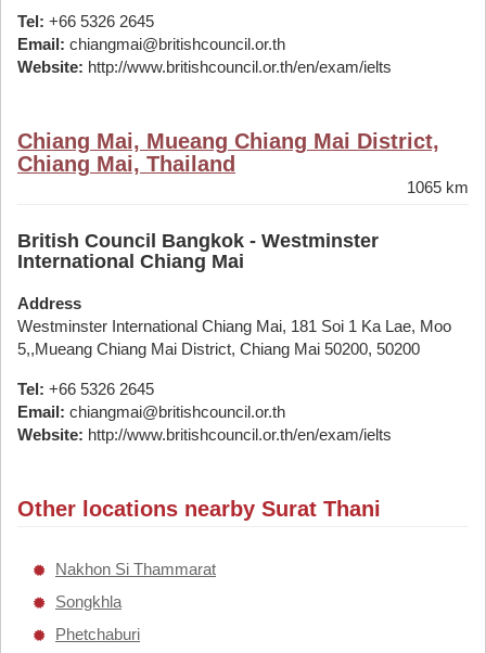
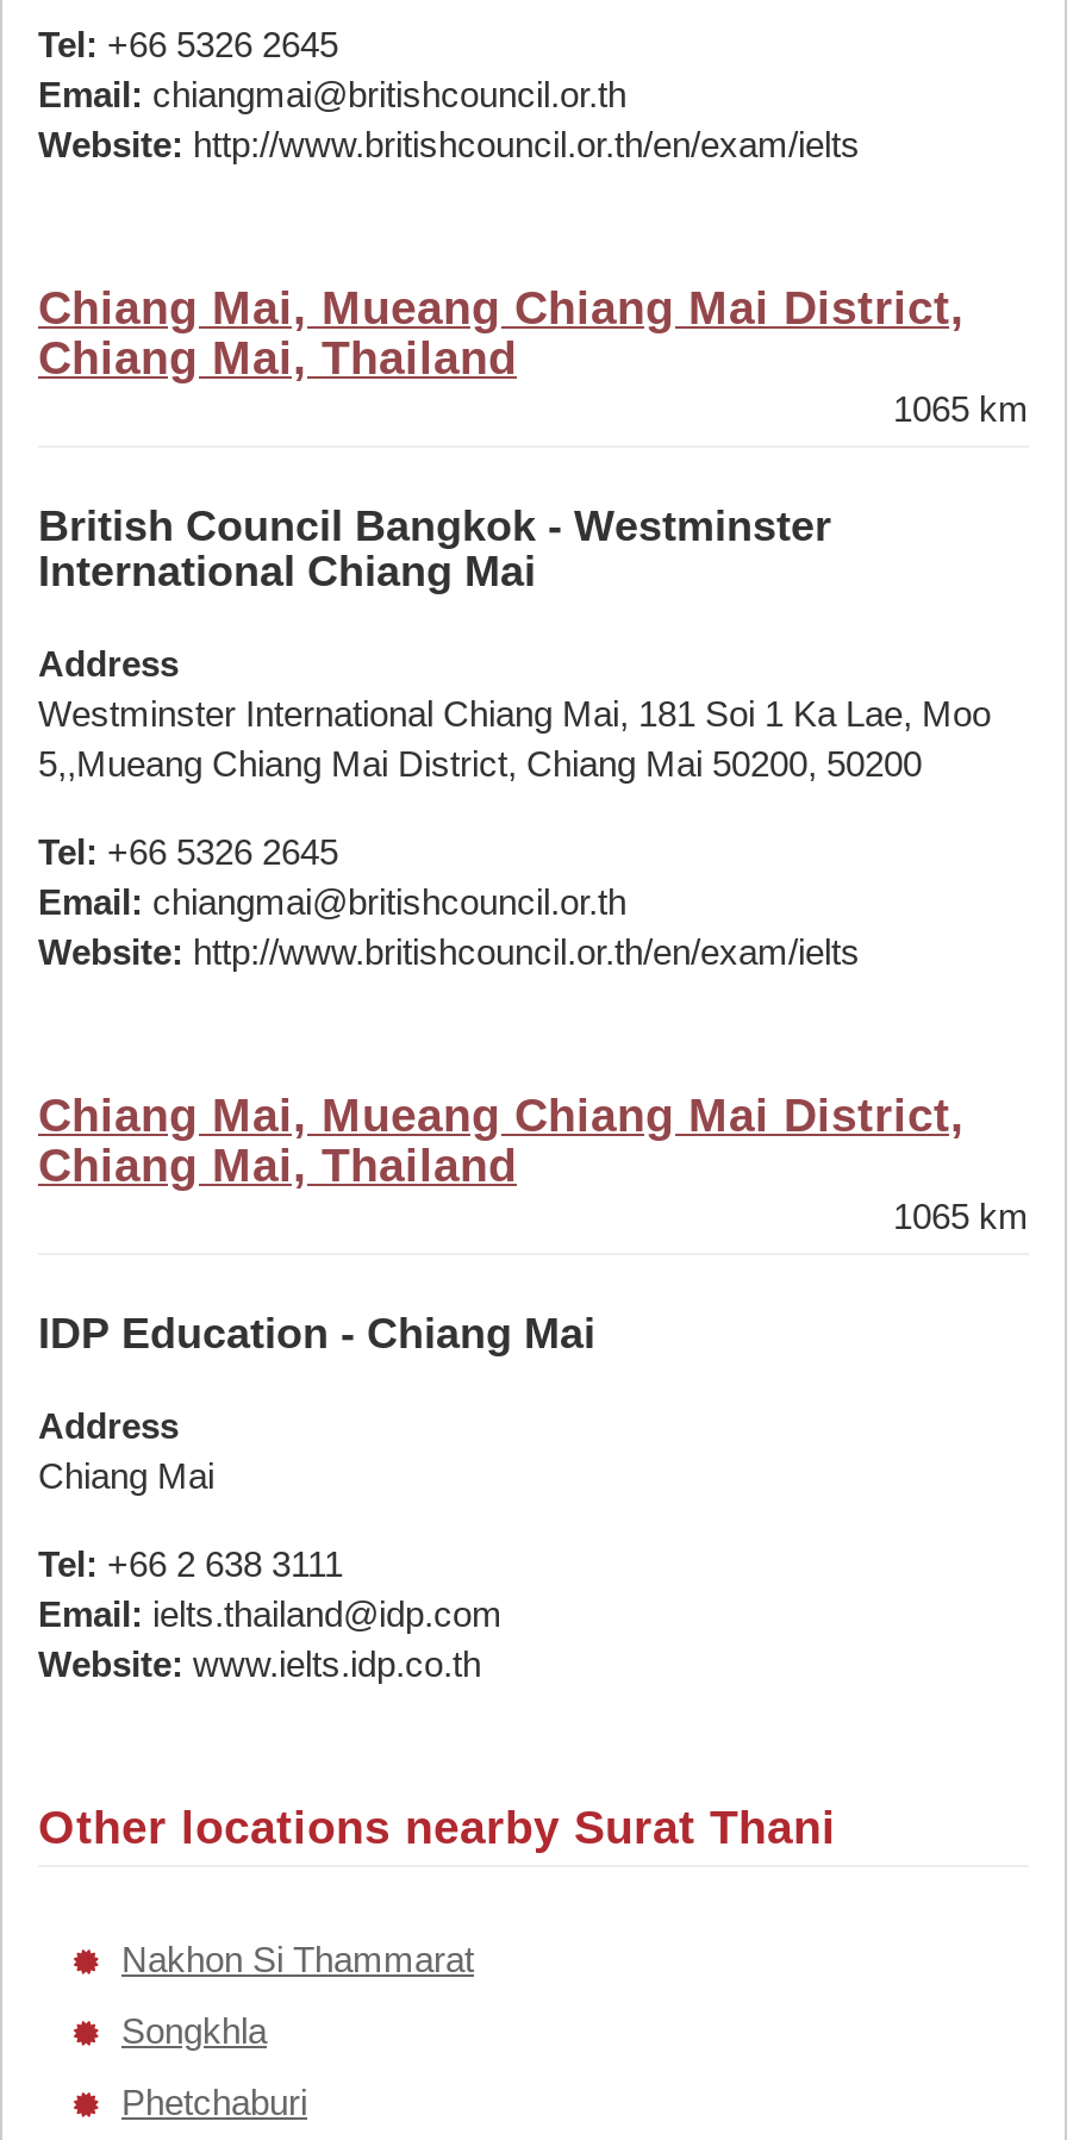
+ Chiang Mai, Mueang Chiang Mai District,
+ Chiang Mai, Thailand
+ 1065 km
+ IDP Education - Chiang Mai
+ Address
+ Chiang Mai
+ Tel: +66 2 638 3111
+ Email: ielts.thailand@idp.com
+ Website: www.ielts.idp.co.th
